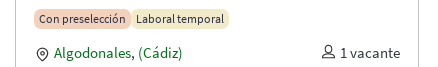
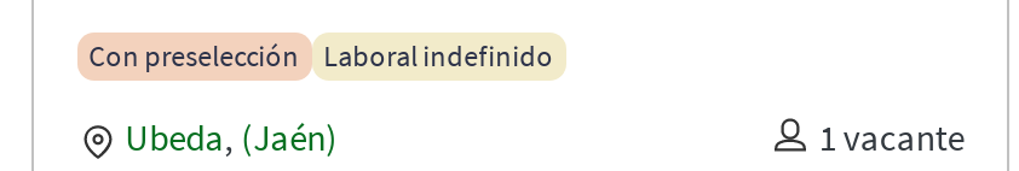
- Laboral temporal
+ Laboral indefinido

- Algodonales, (Cádiz)
+ Ubeda, (Jaén)
